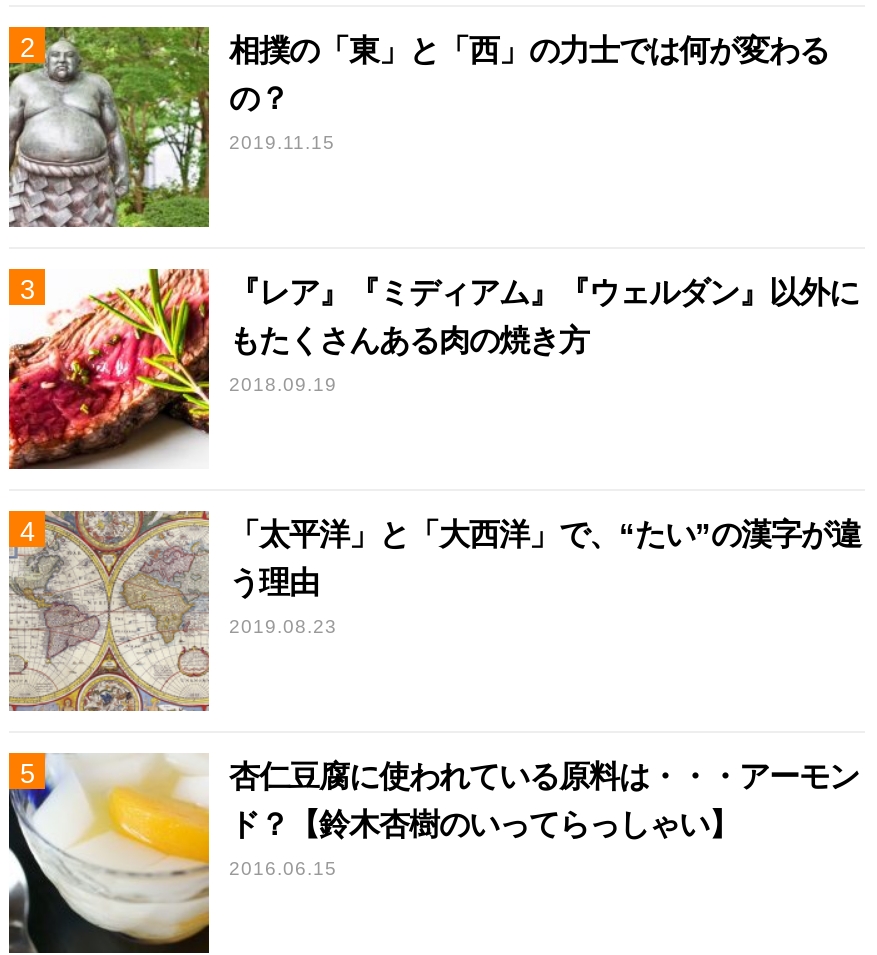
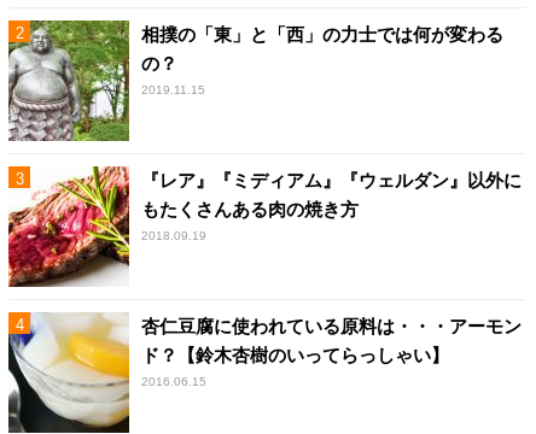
- [image]
- 「太平洋」と「大西洋」で、“たい”の漢字が違
- う理由
- 2019.08.23
